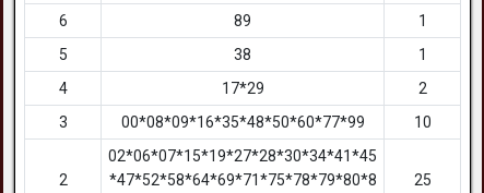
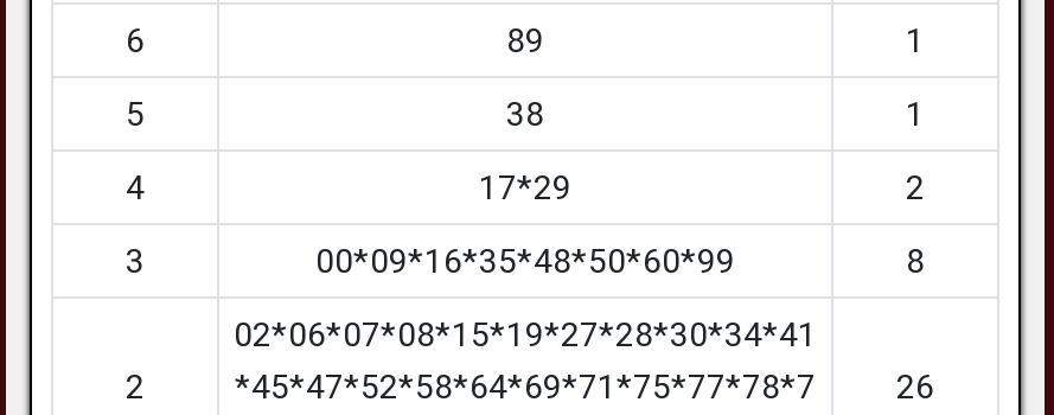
- 00*08*09*16*35*48*50*60*77*99
+ 00*09*16*35*48*50*60*99

- 10
+ 8

- 02*06*07*15*19*27*28*30*34*41*45
+ 02*06*07*08*15*19*27*28*30*34*41

- *47*52*58*64*69*71*75*78*79*80*8
+ *45*47*52*58*64*69*71*75*77*78*7

- 25
+ 26
